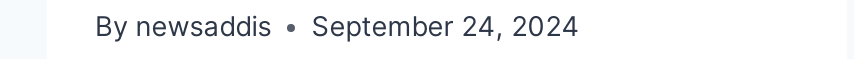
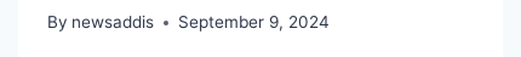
- By newsaddis September 24, 2024
+ By newsaddis September 9, 2024
